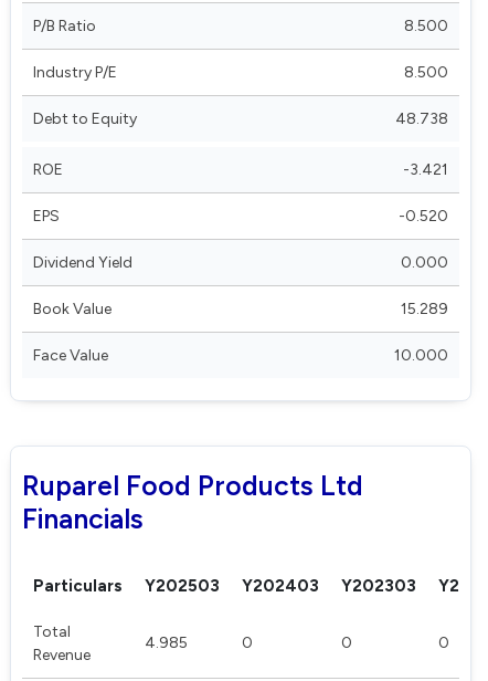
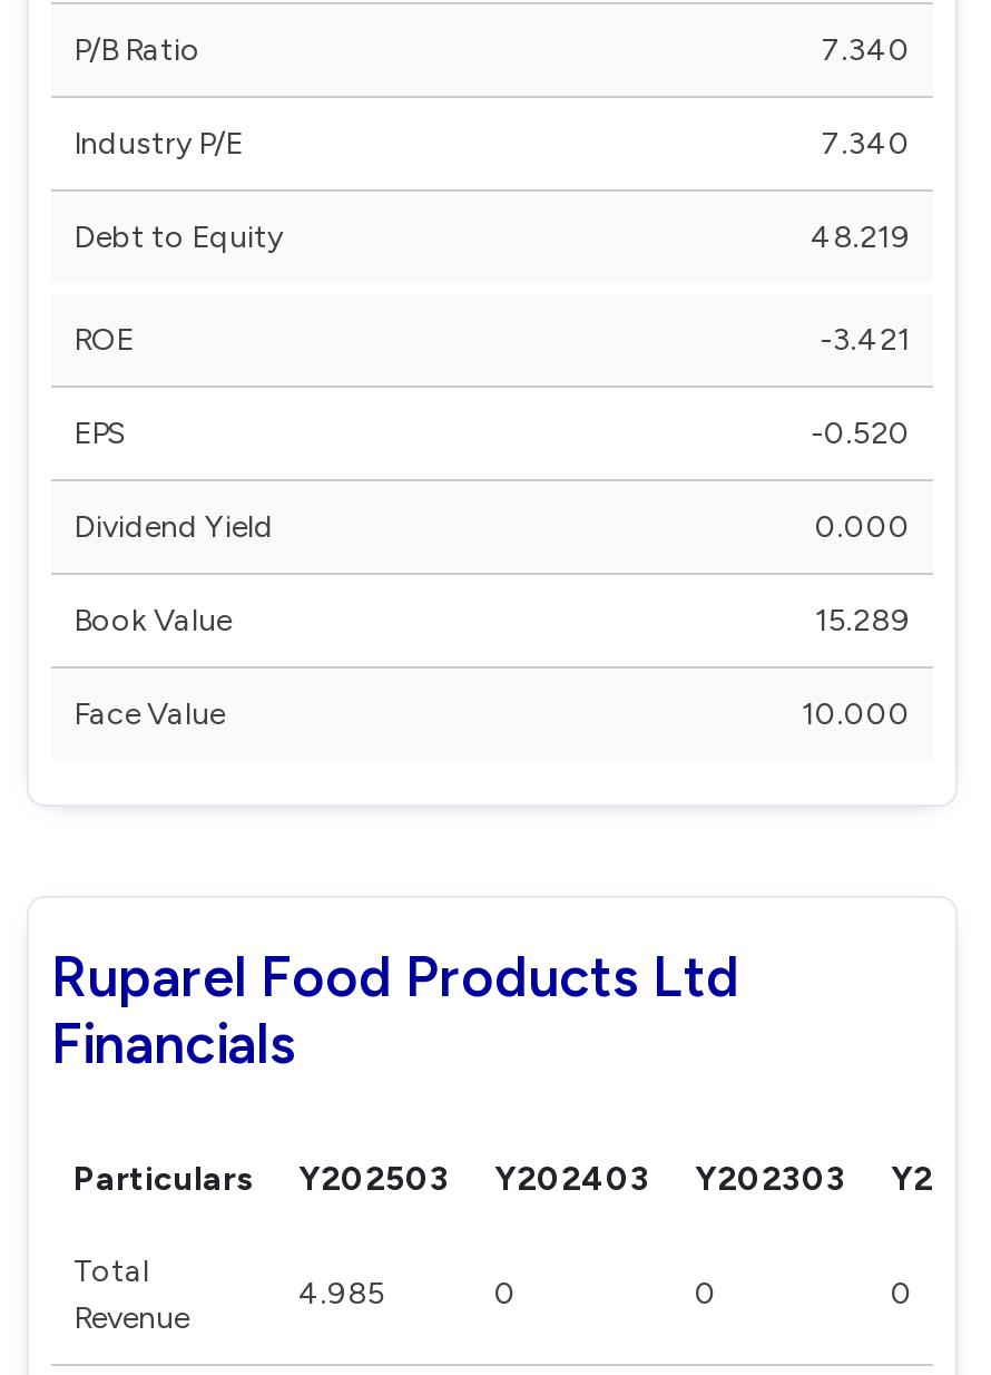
- 8.500
+ 7.340

- 8.500
+ 7.340

- 48.738
+ 48.219
